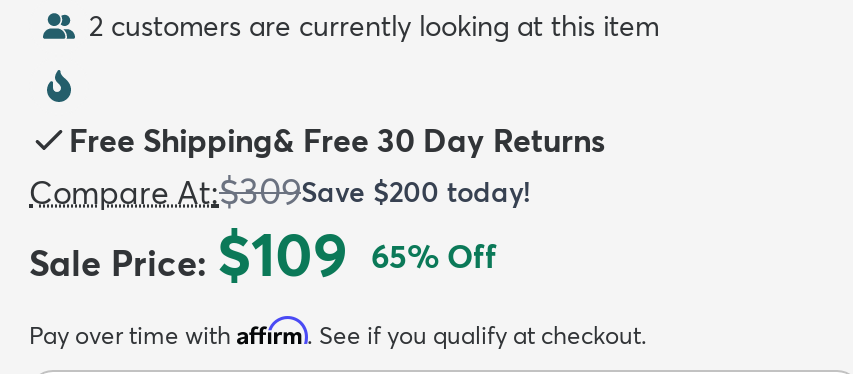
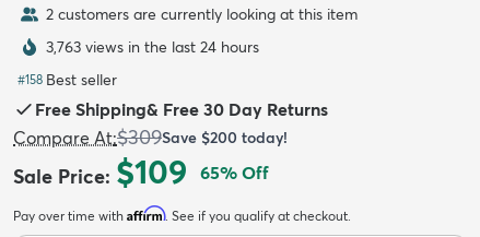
+ 3,763 views in the last 24 hours
+ #158 Best seller
